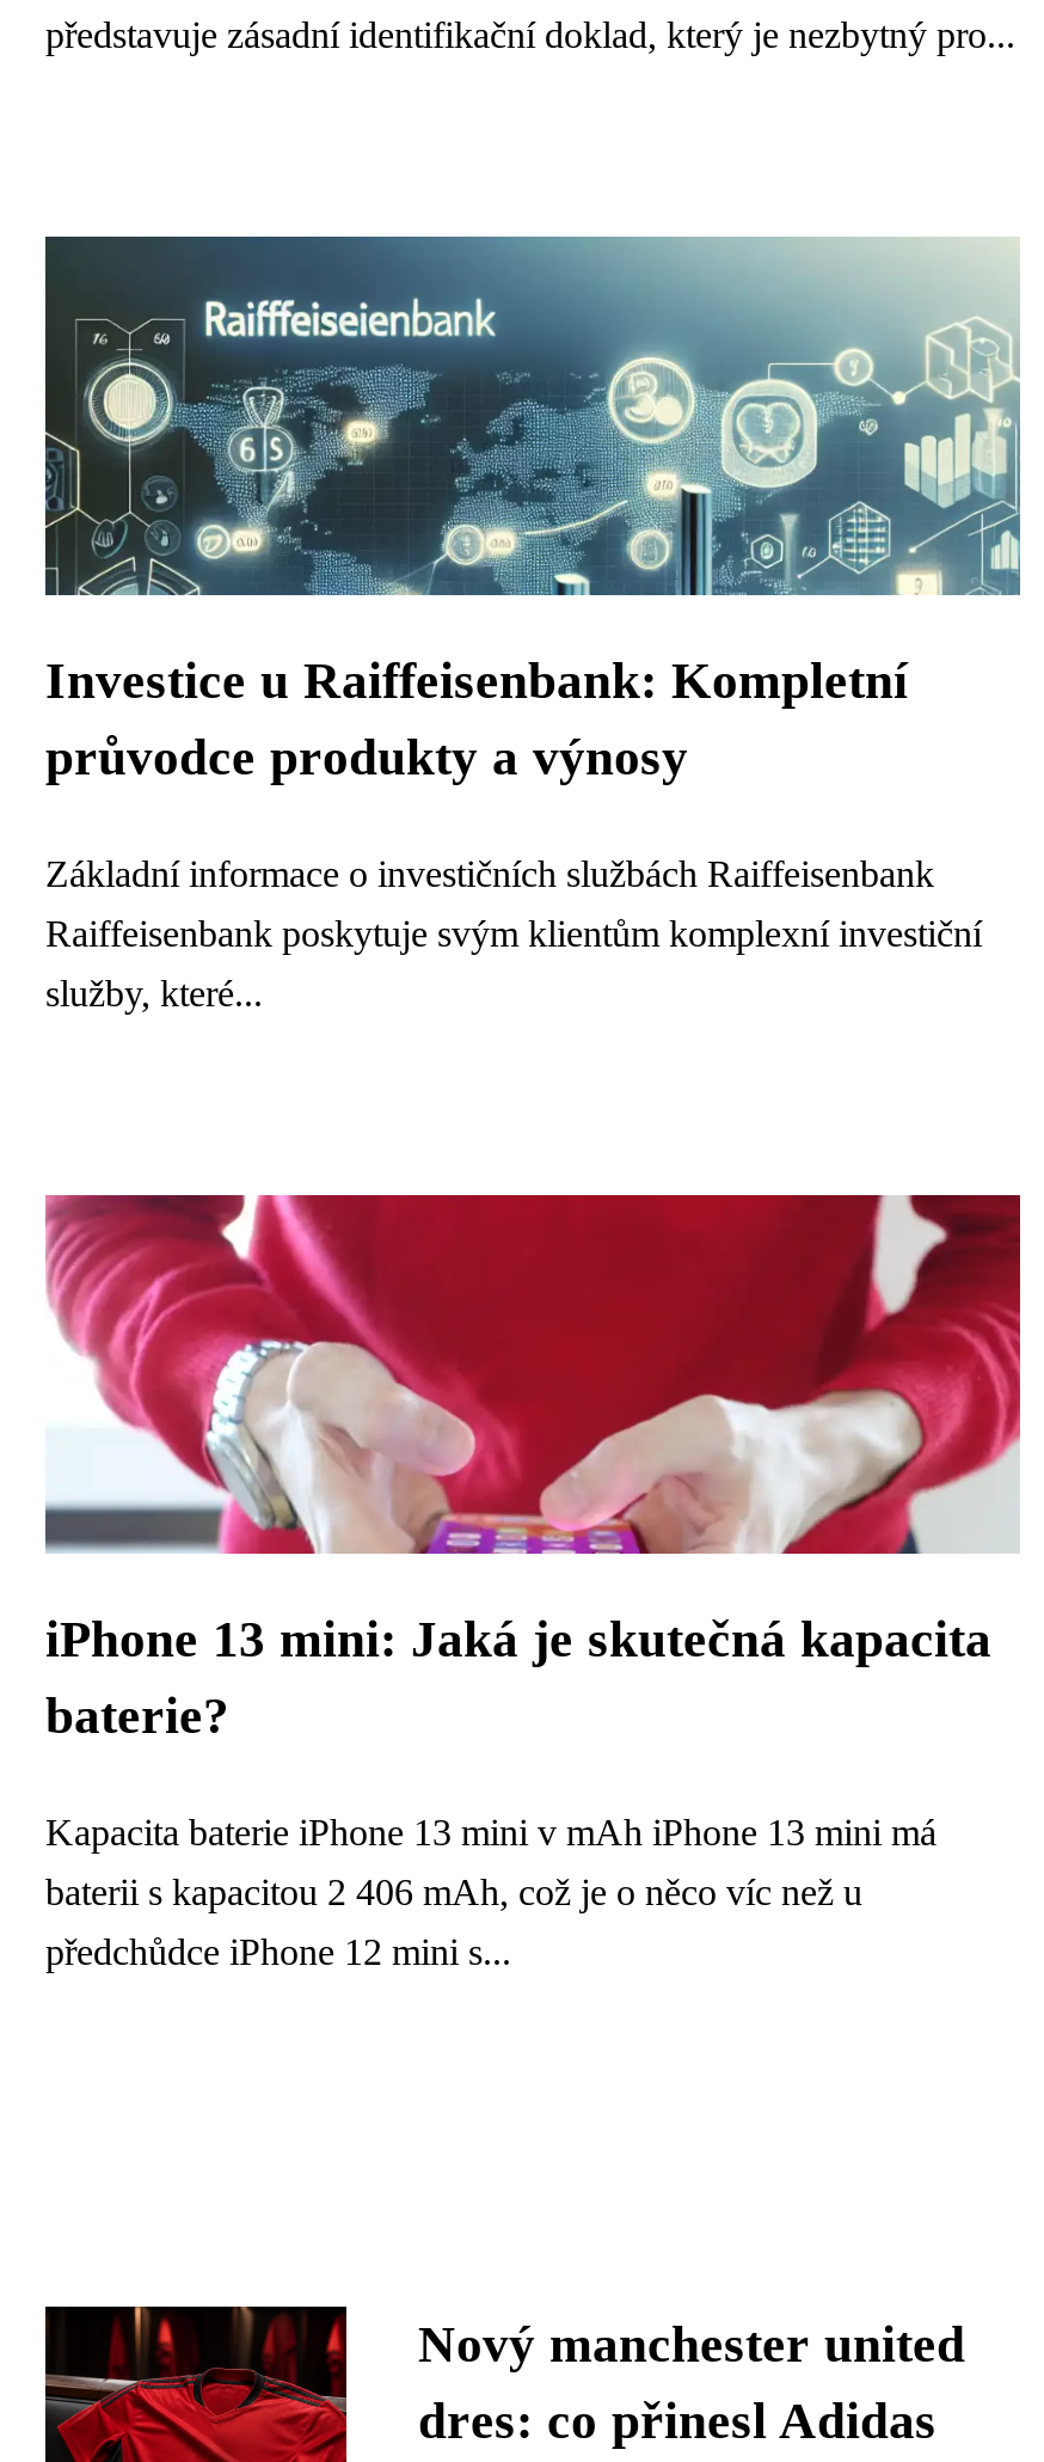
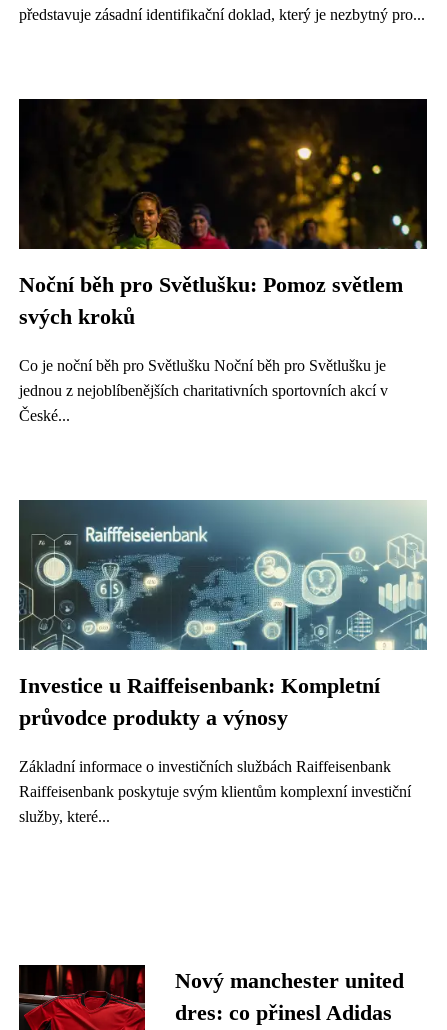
+ [image]
+ Noční běh pro Světlušku: Pomoz světlem
+ svých kroků
+ Co je noční běh pro Světlušku Noční běh pro Světlušku je
+ jednou z nejoblíbenějších charitativních sportovních akcí v
+ České...

moved down: [image] | Investice u Raiffeisenbank: Kompletní | průvodce produkty a výnosy | Základní informace o investičních službách Raiffeisenbank | Raiffeisenbank poskytuje svým klientům komplexní investiční | služby, které...

- [image]
- iPhone 13 mini: Jaká je skutečná kapacita
- baterie?
- Kapacita baterie iPhone 13 mini v mAh iPhone 13 mini má
- baterii s kapacitou 2 406 mAh, což je o něco víc než u
- předchůdce iPhone 12 mini s...
